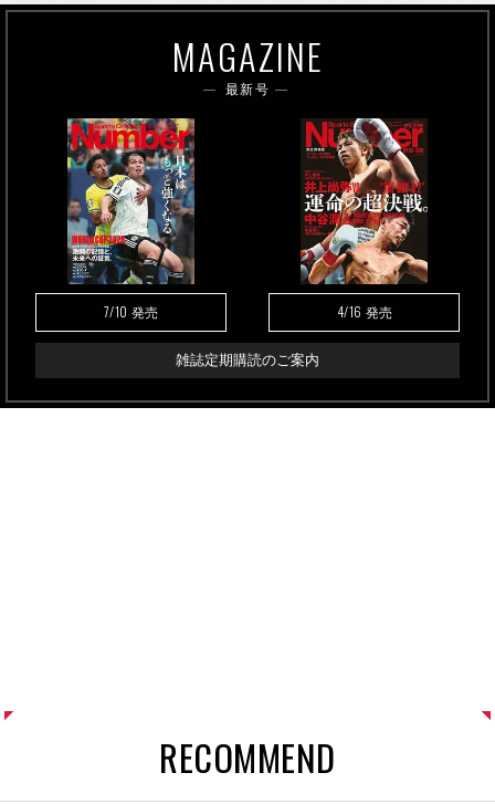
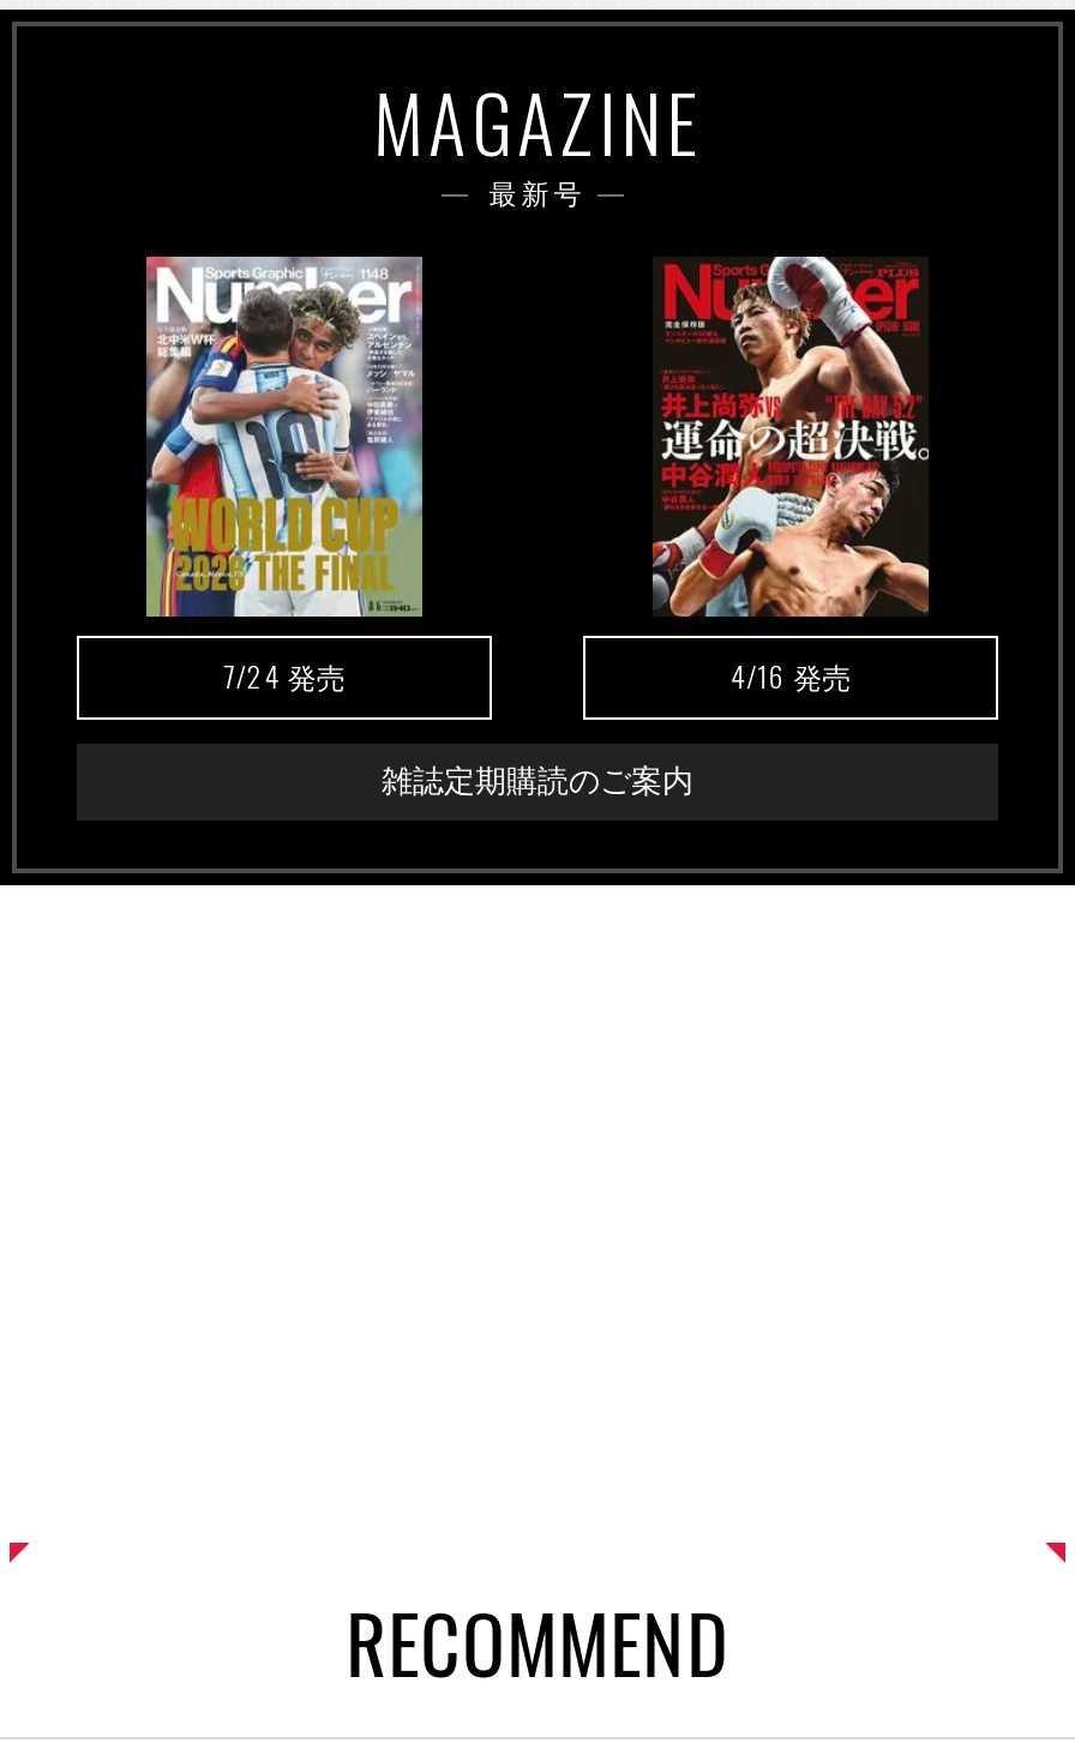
- [image]
- 7/10発売
+ [image]
+ 7/24発売
